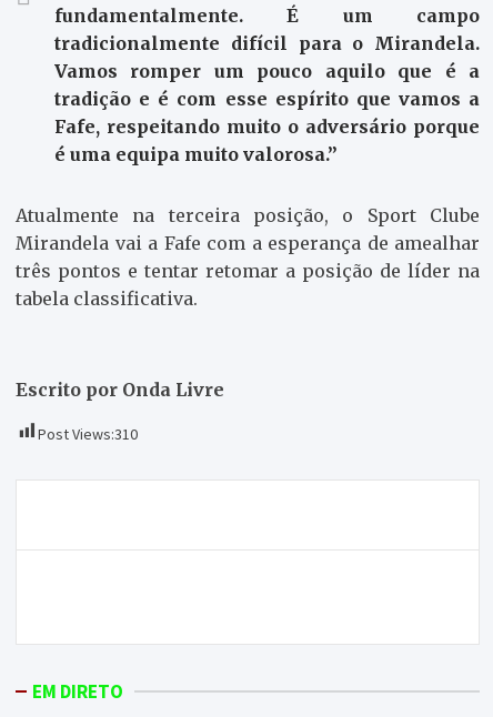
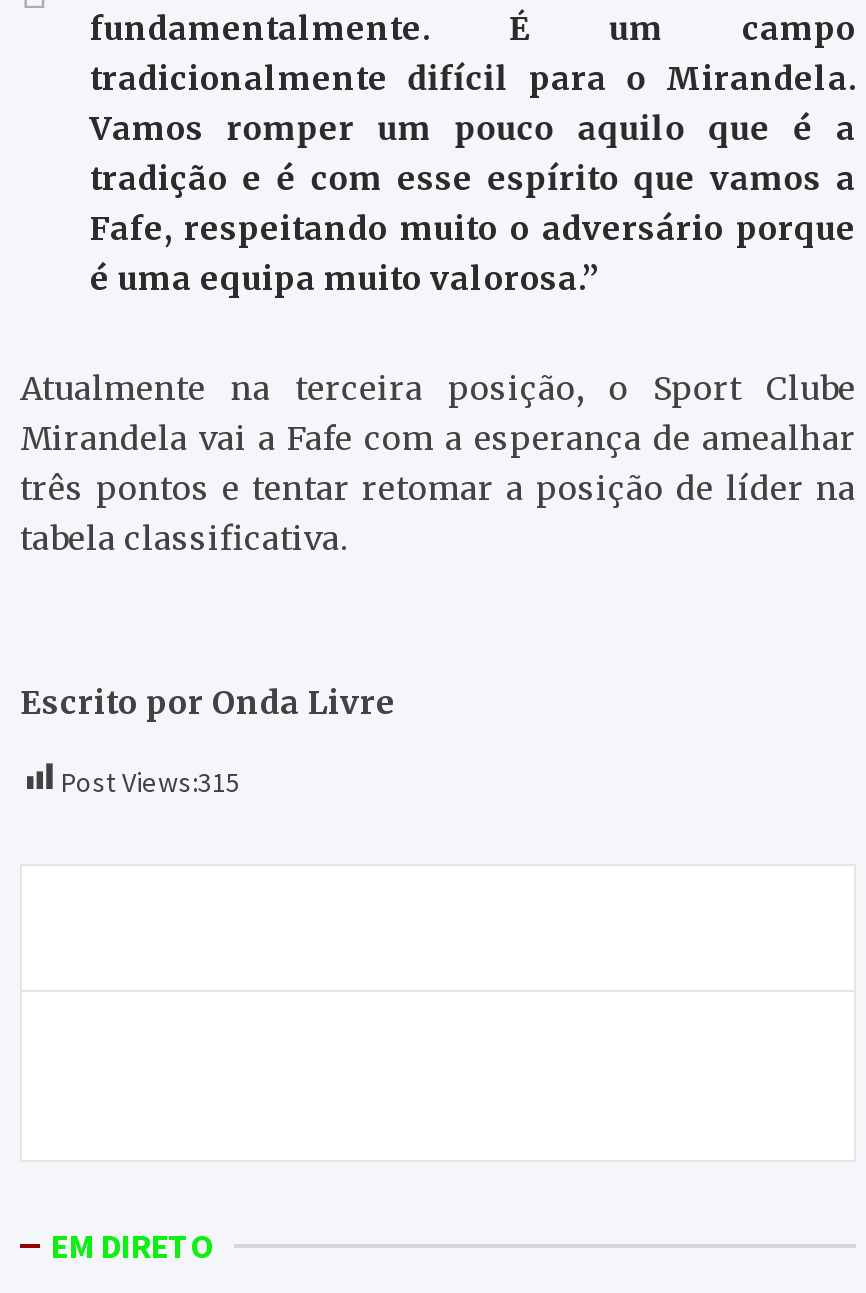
- Post Views:310
+ Post Views:315
